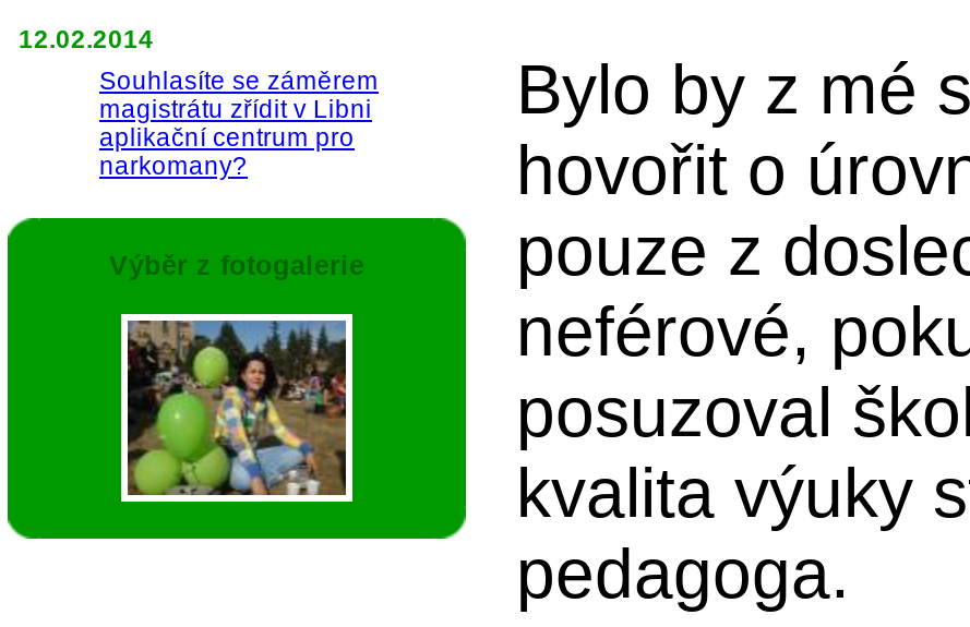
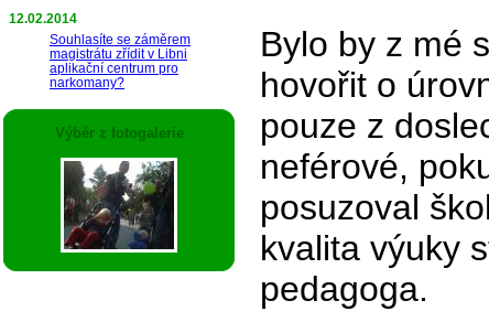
- [image]
+ [image]
